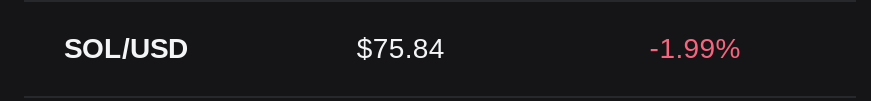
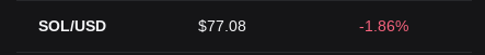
- $75.84
+ $77.08

- -1.99%
+ -1.86%
